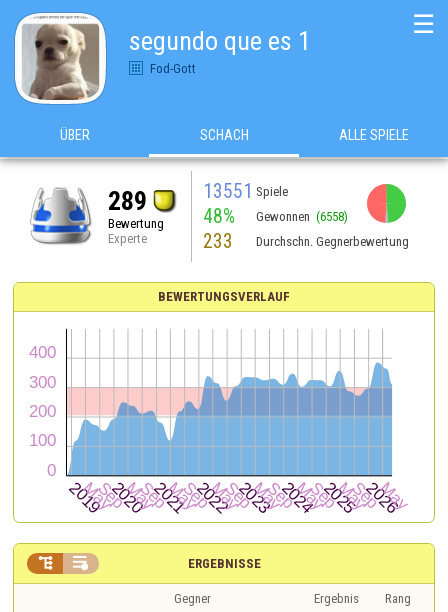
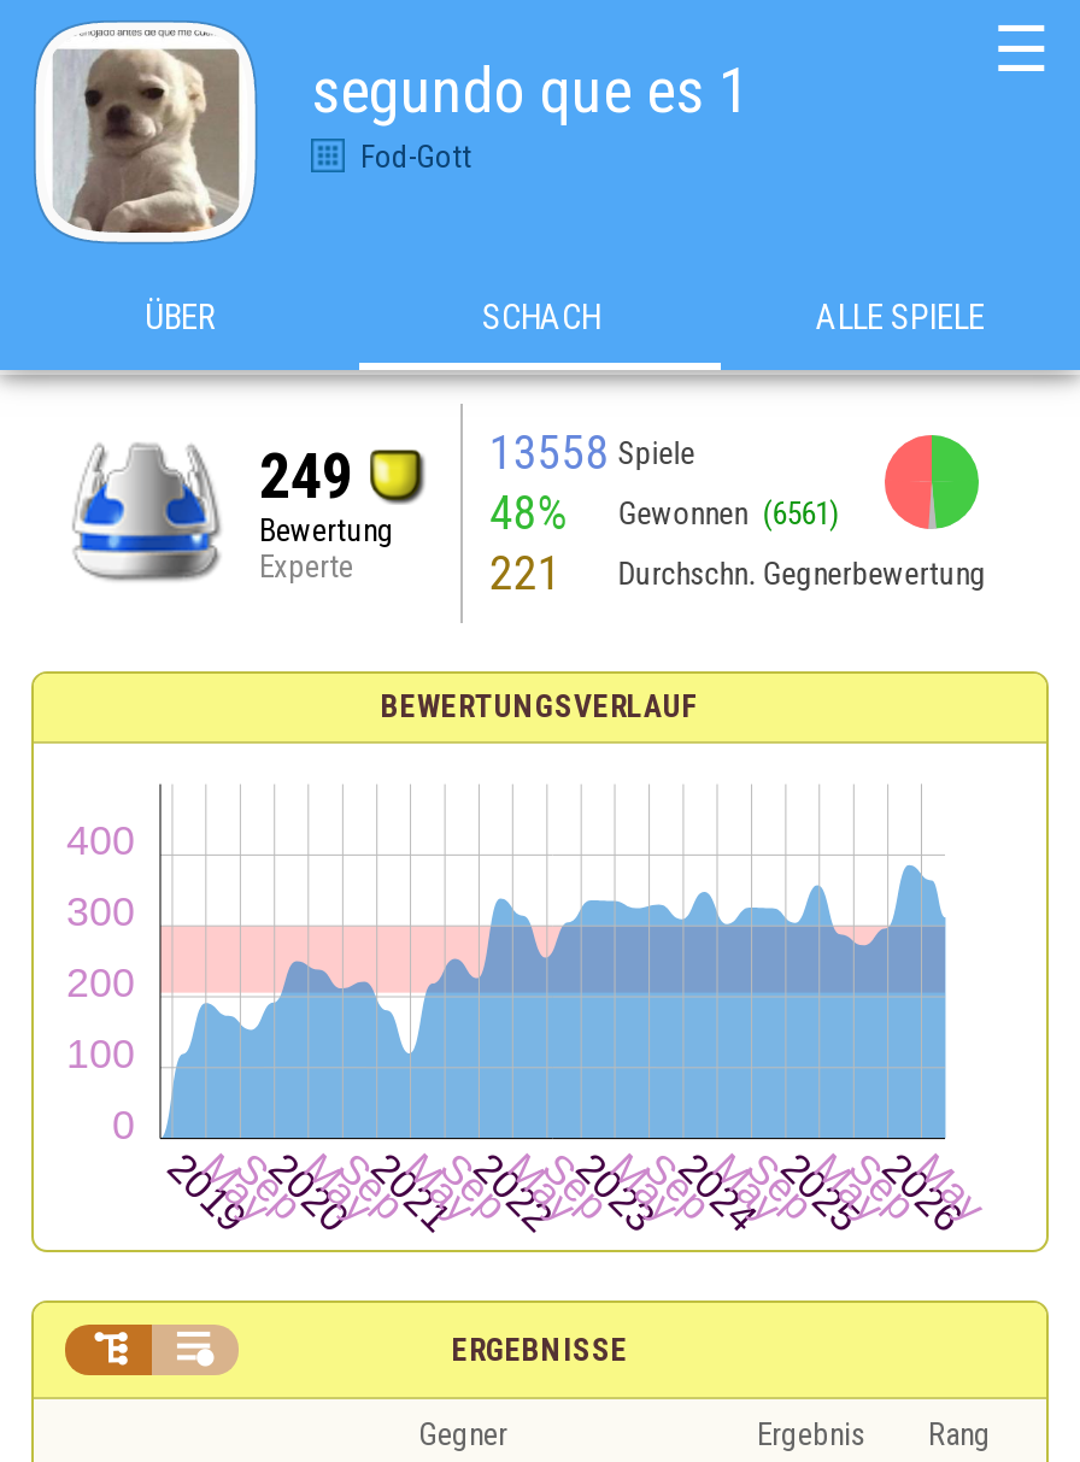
- 13551 Spiele
+ 13558 Spiele

- 289
+ 249

- 48% Gewonnen (6558)
+ 48% Gewonnen (6561)

- 233 Durchschn. Gegnerbewertung
+ 221 Durchschn. Gegnerbewertung
